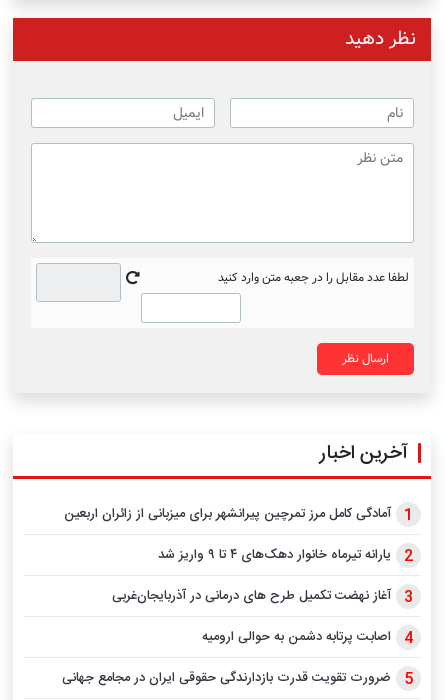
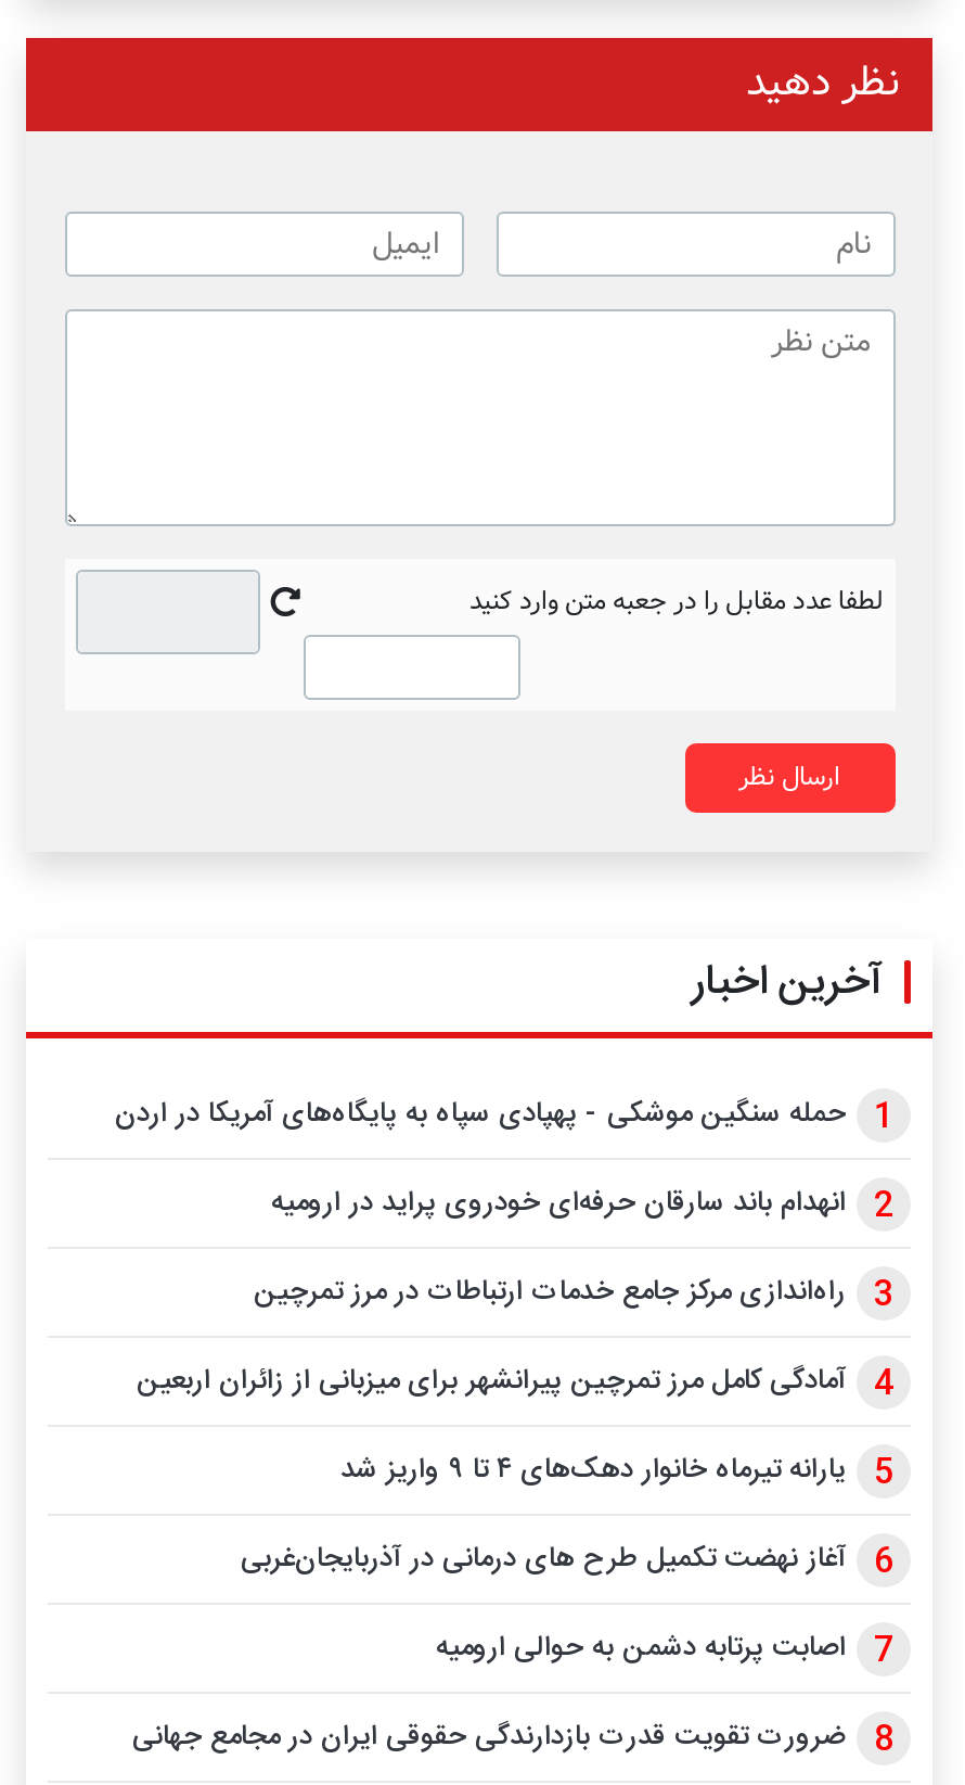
+ حمله سنگین موشکی - پهپادی سپاه به پایگاه‌های آمریکا در اردن
+ انهدام باند سارقان حرفه‌ای خودروی پراید در ارومیه
+ راه‌اندازی مرکز جامع خدمات ارتباطات در مرز تمرچین
